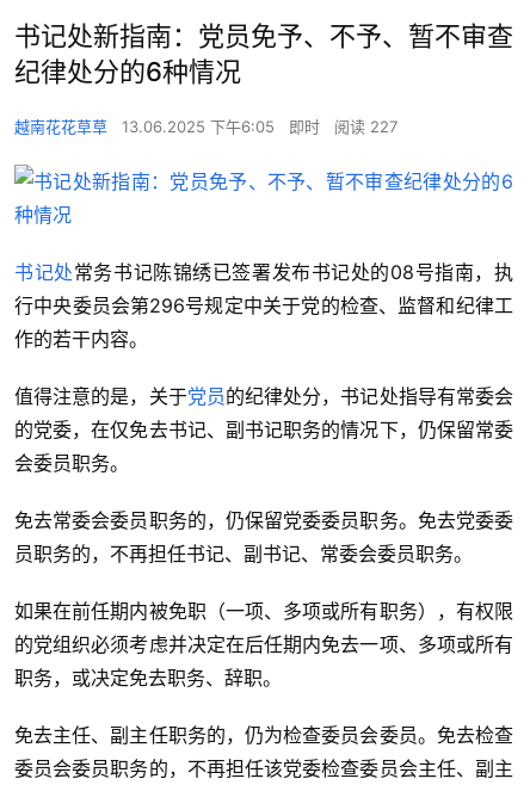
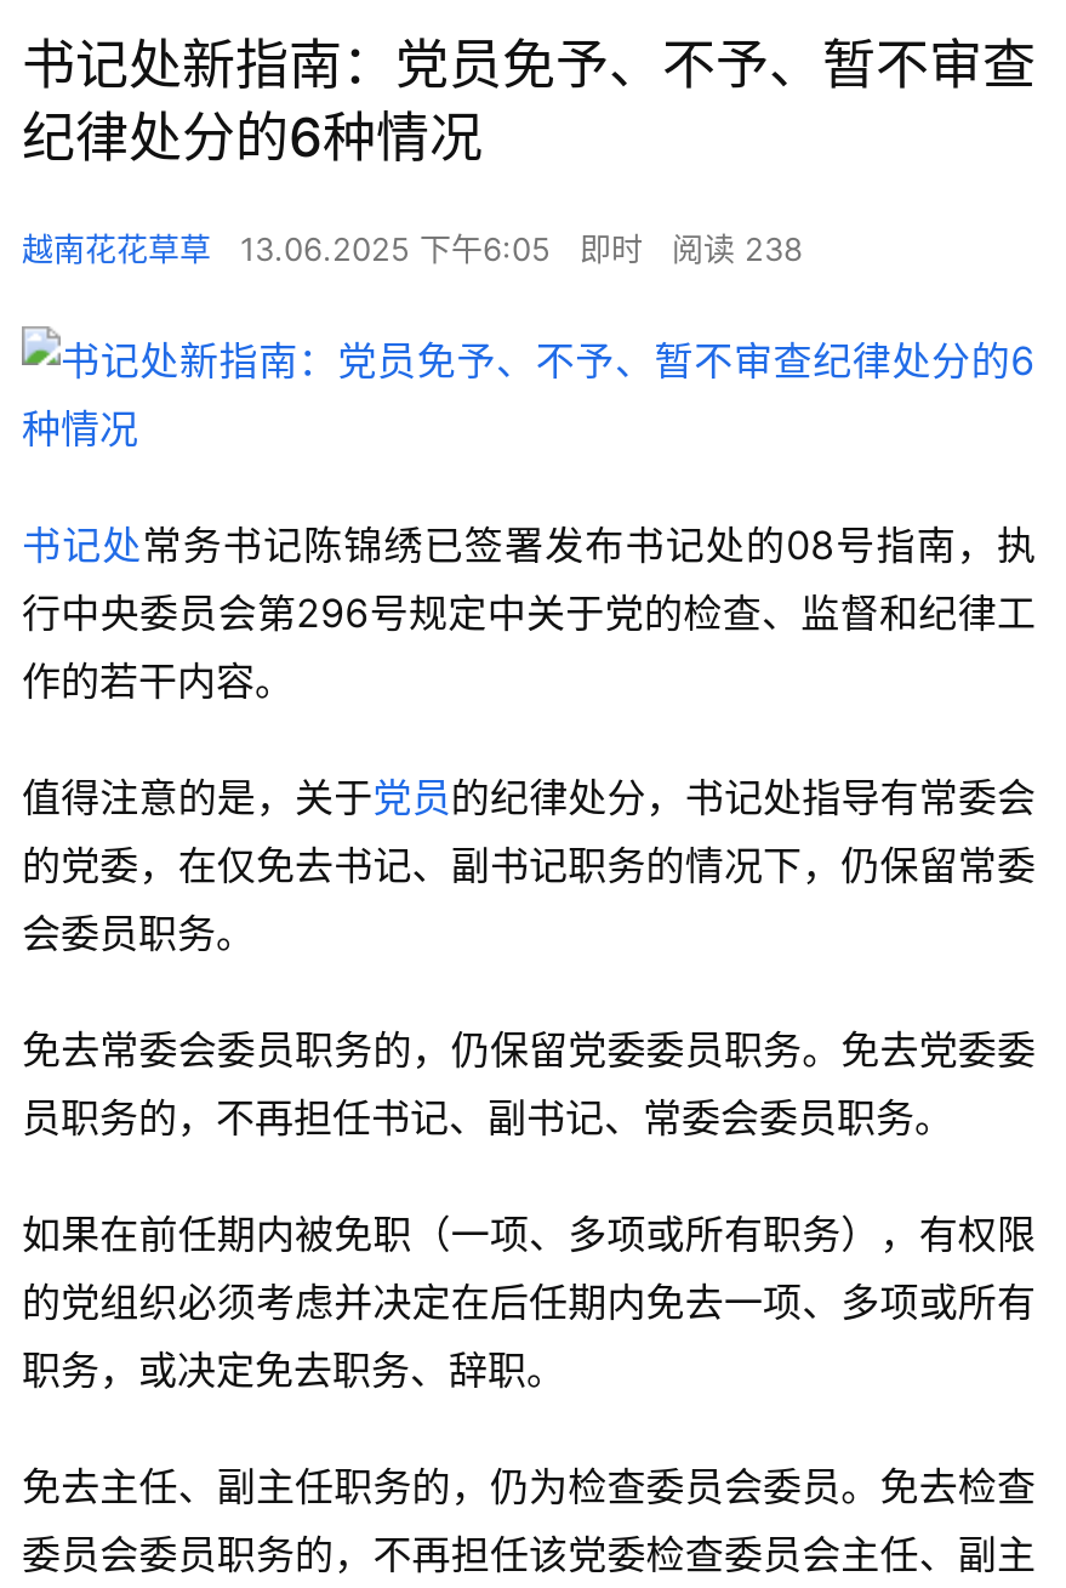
- 阅读 227
+ 阅读 238
